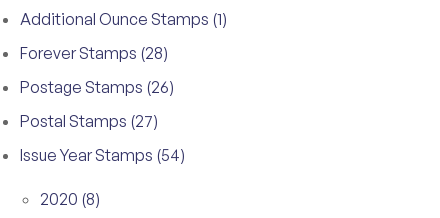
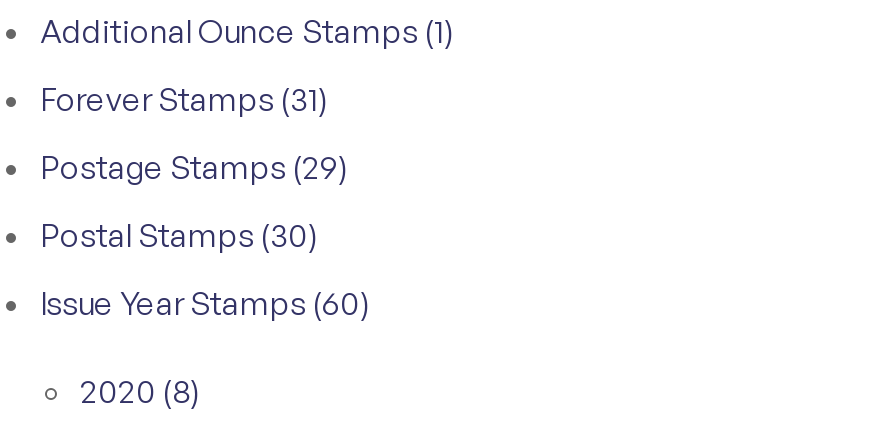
- Forever Stamps (28)
+ Forever Stamps (31)

- Postage Stamps (26)
+ Postage Stamps (29)

- Postal Stamps (27)
+ Postal Stamps (30)

- Issue Year Stamps (54)
+ Issue Year Stamps (60)
